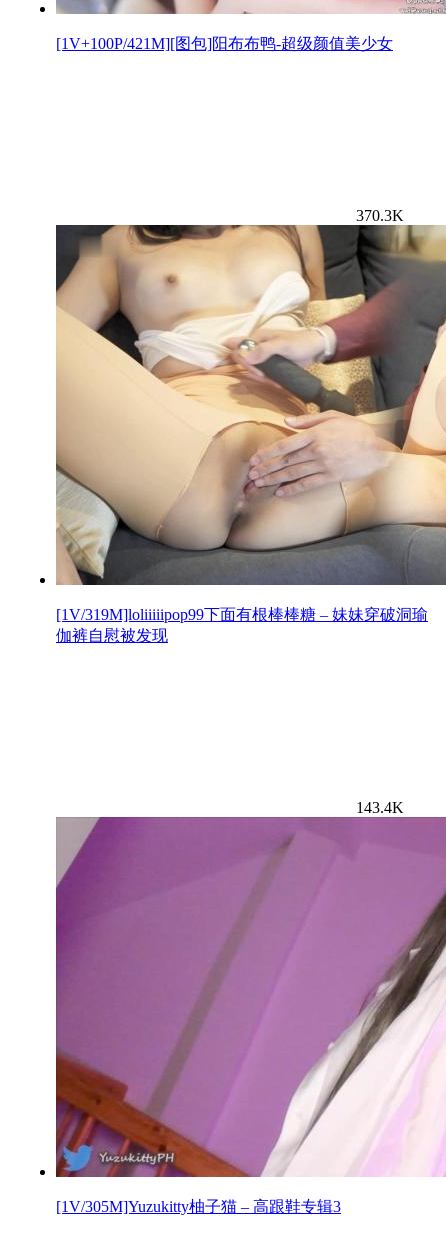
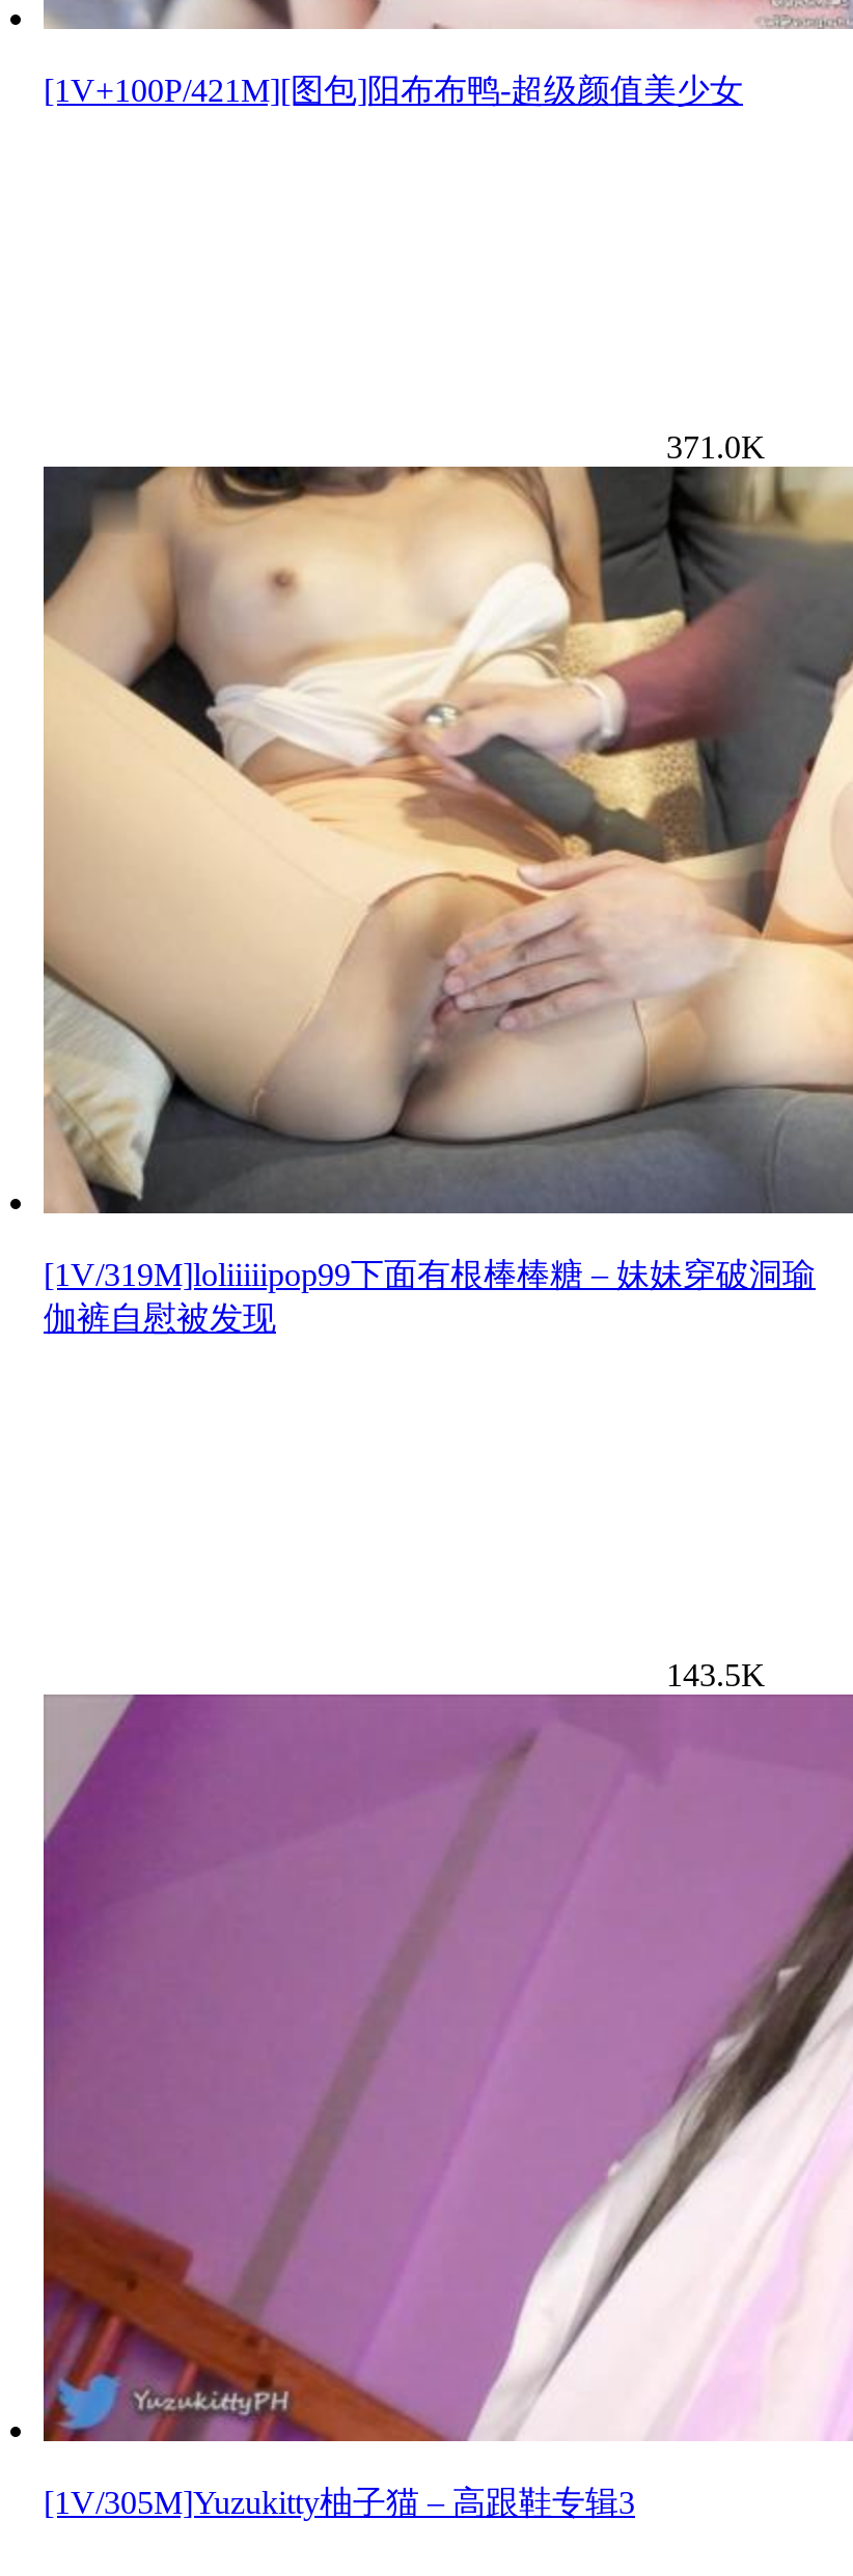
- 370.3K
+ 371.0K

- 143.4K
+ 143.5K
